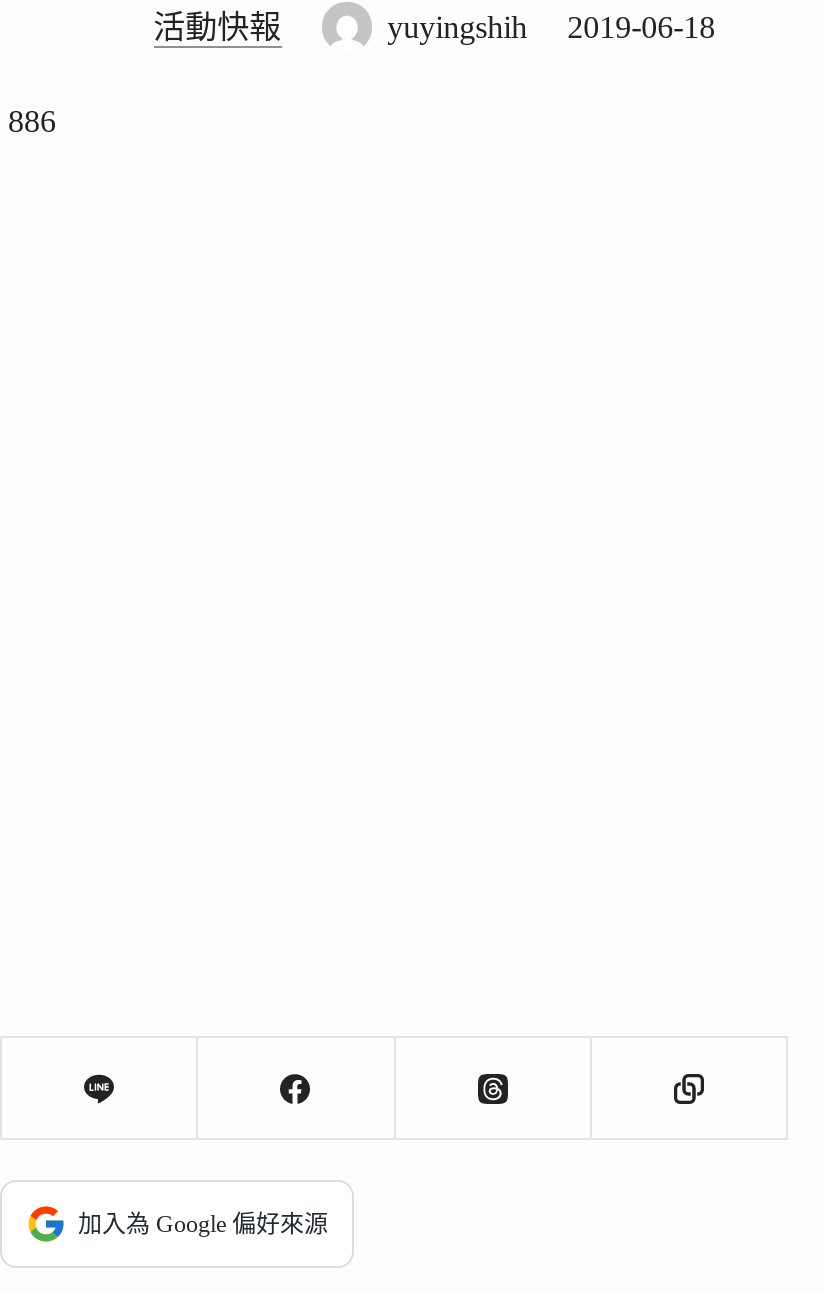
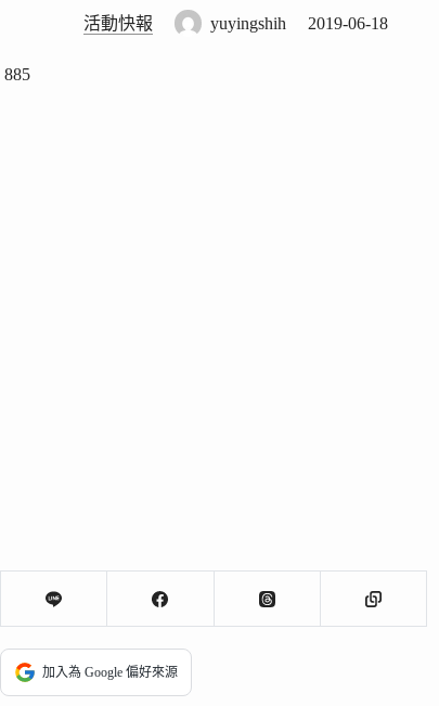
- 886
+ 885
